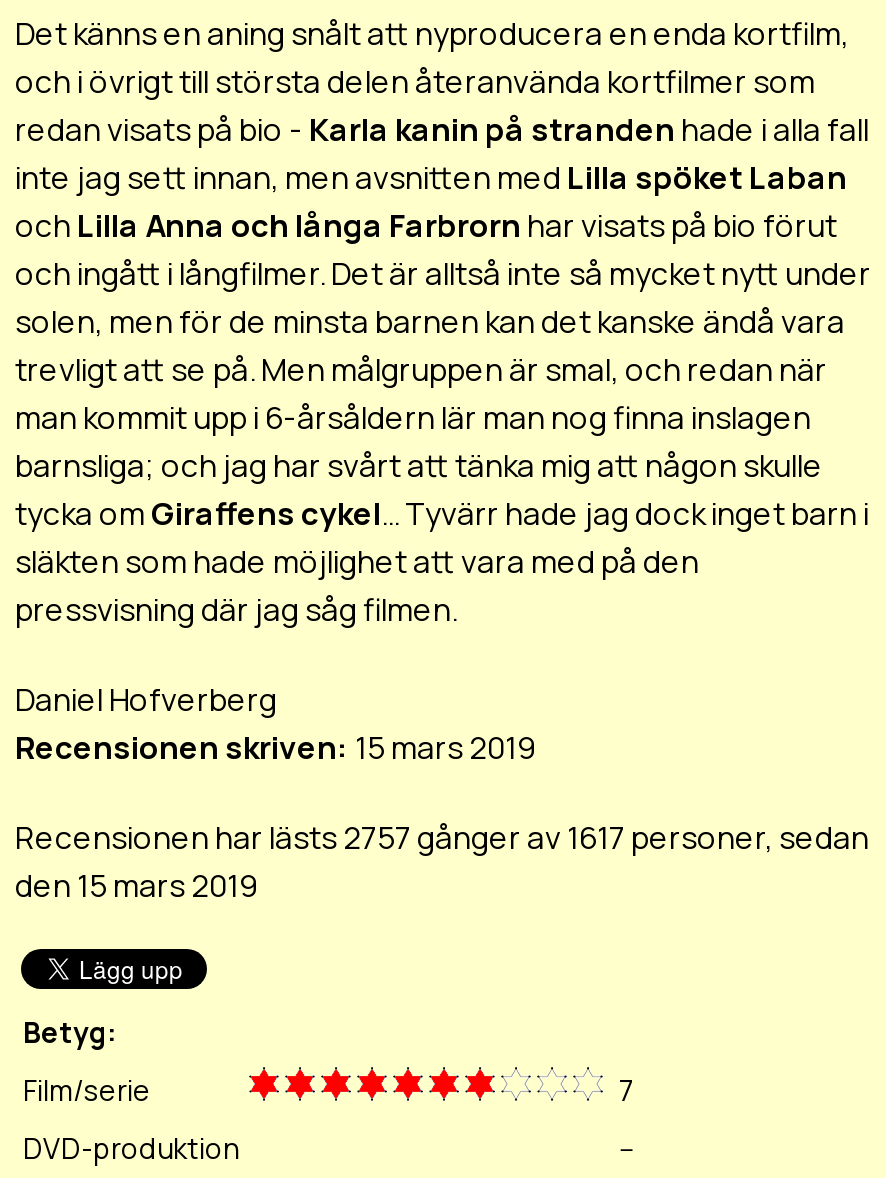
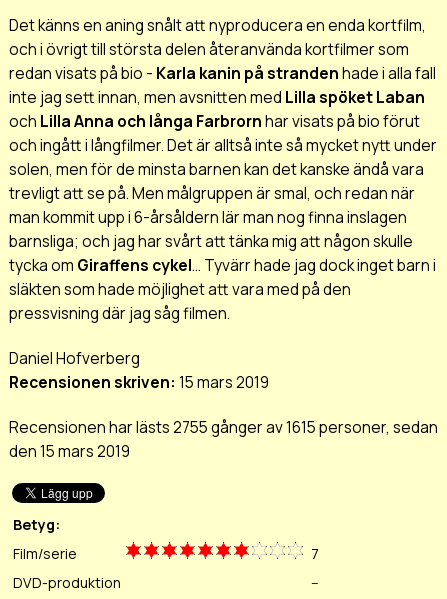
- Recensionen har lästs 2757 gånger av 1617 personer, sedan
+ Recensionen har lästs 2755 gånger av 1615 personer, sedan
